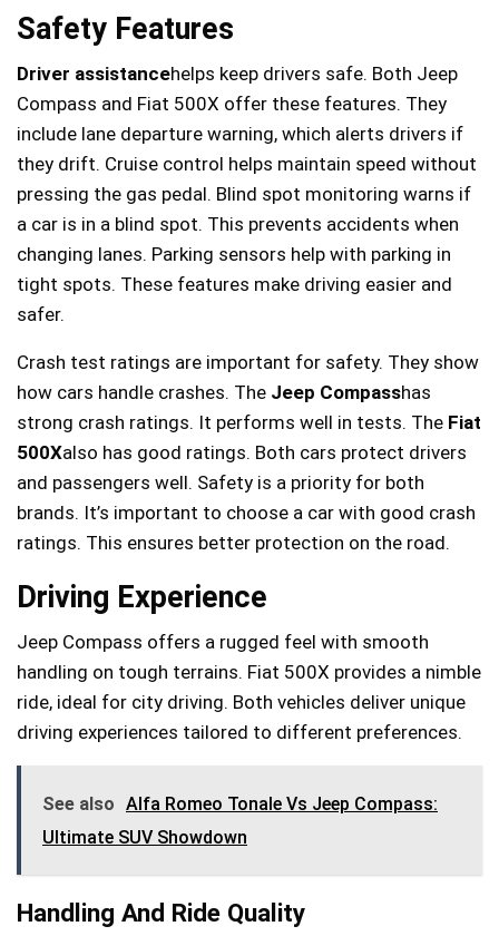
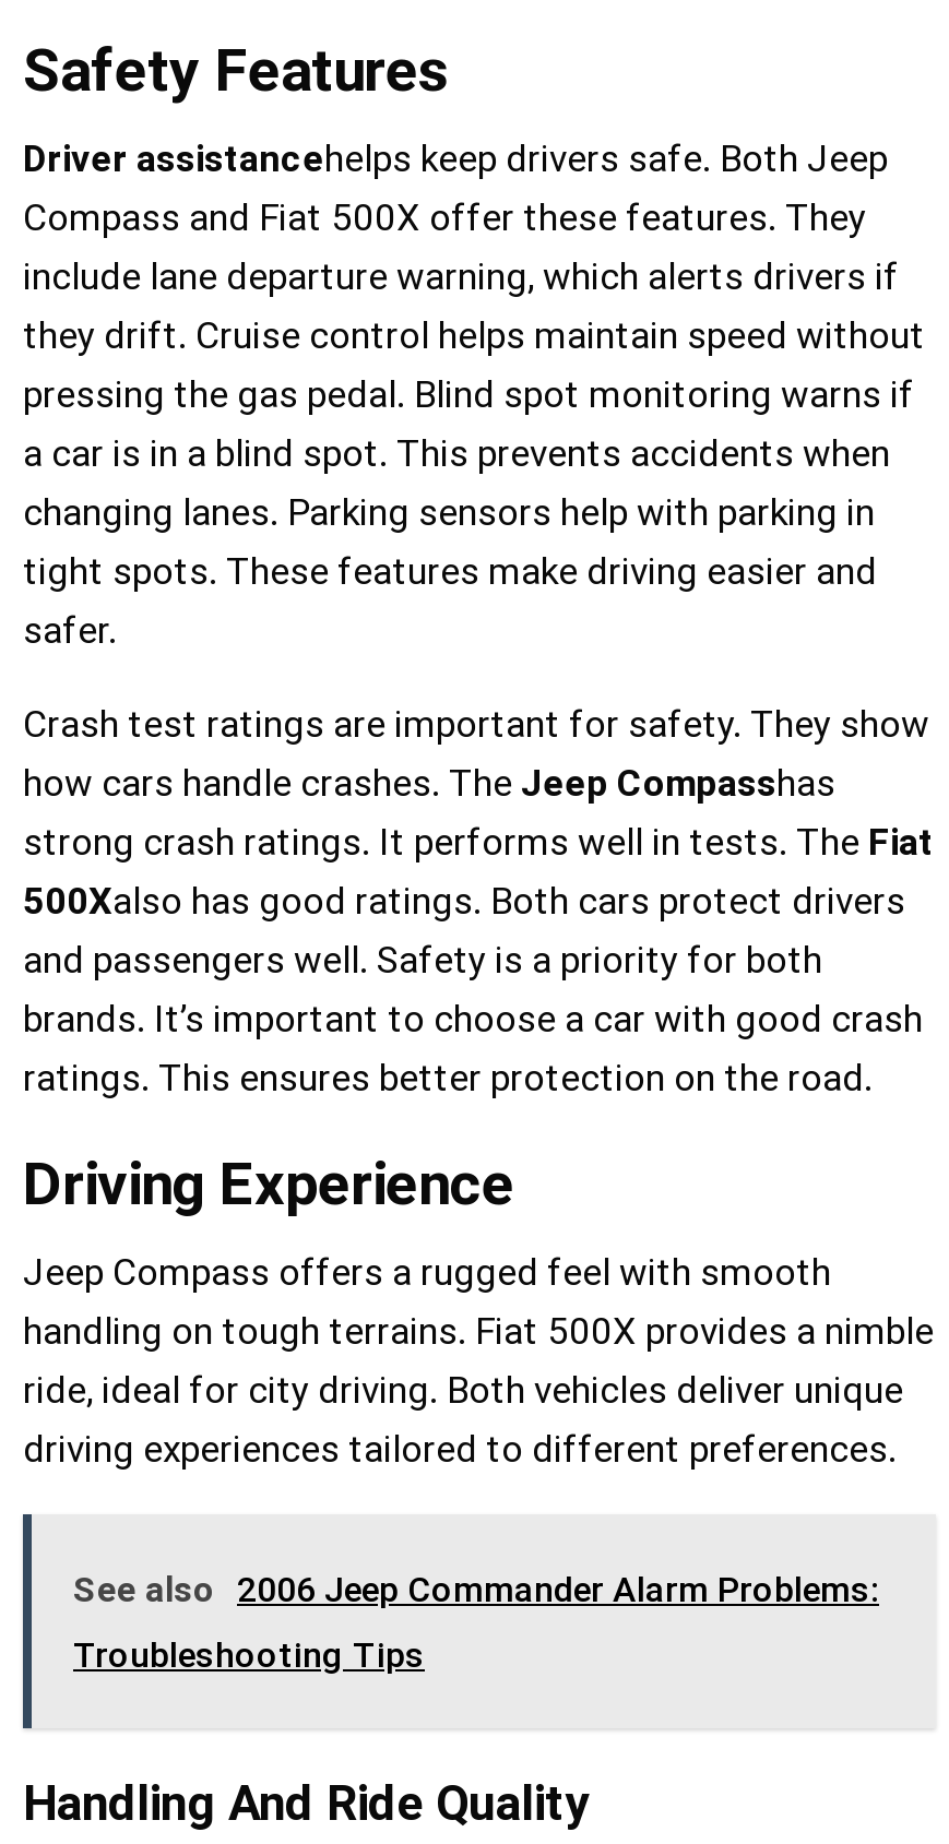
- See also Alfa Romeo Tonale Vs Jeep Compass:
+ See also 2006 Jeep Commander Alarm Problems:

- Ultimate SUV Showdown
+ Troubleshooting Tips
